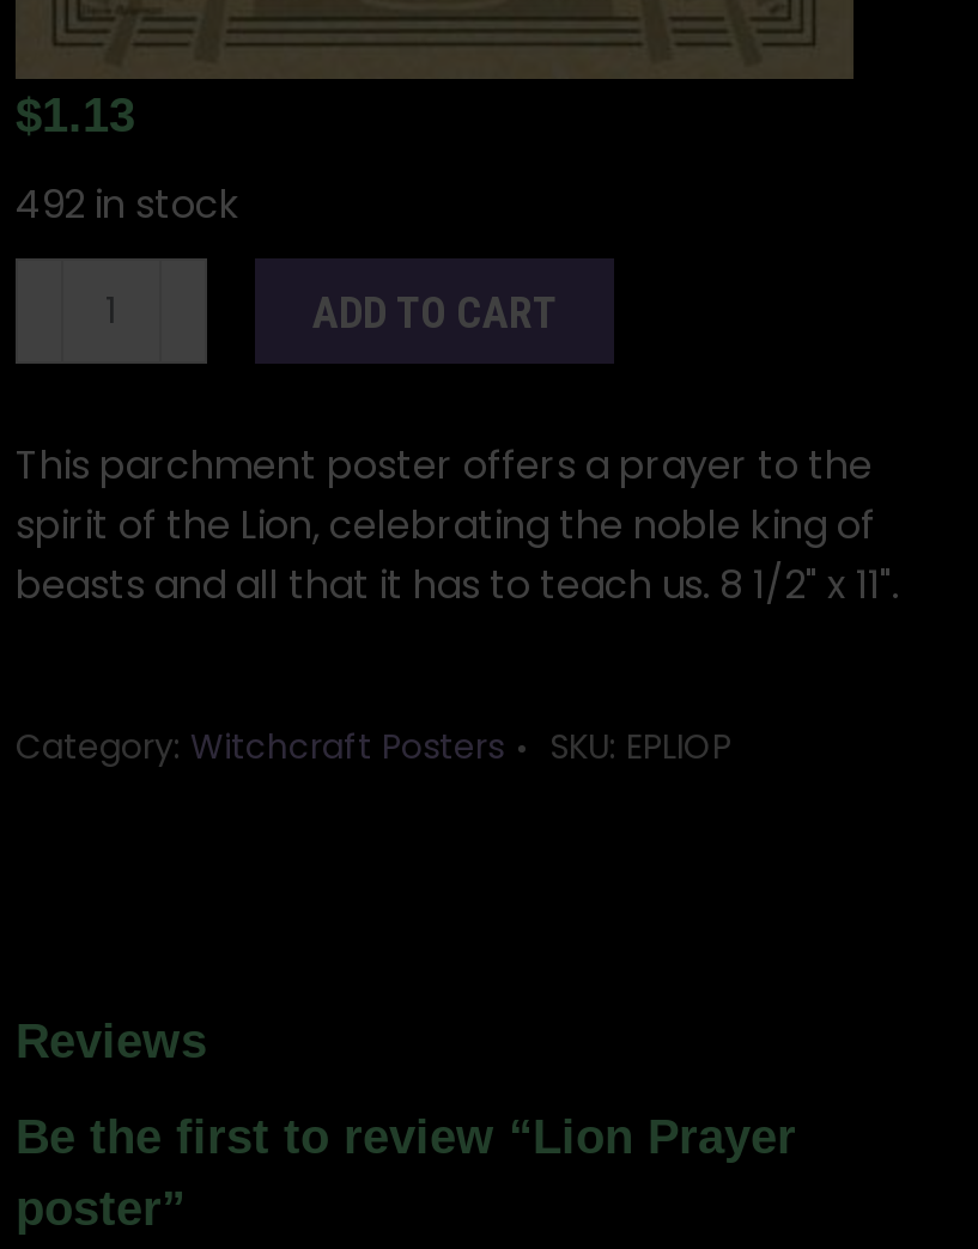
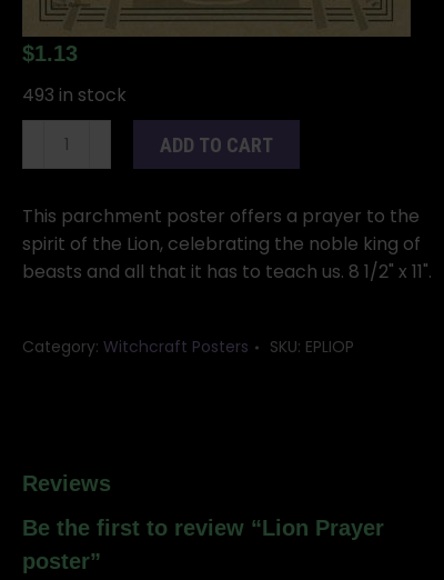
- 492 in stock
+ 493 in stock
